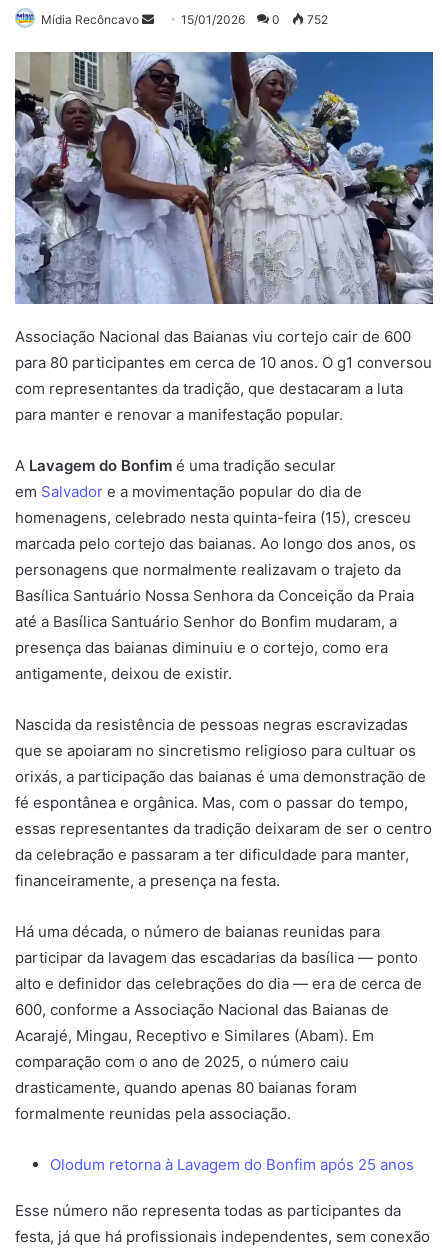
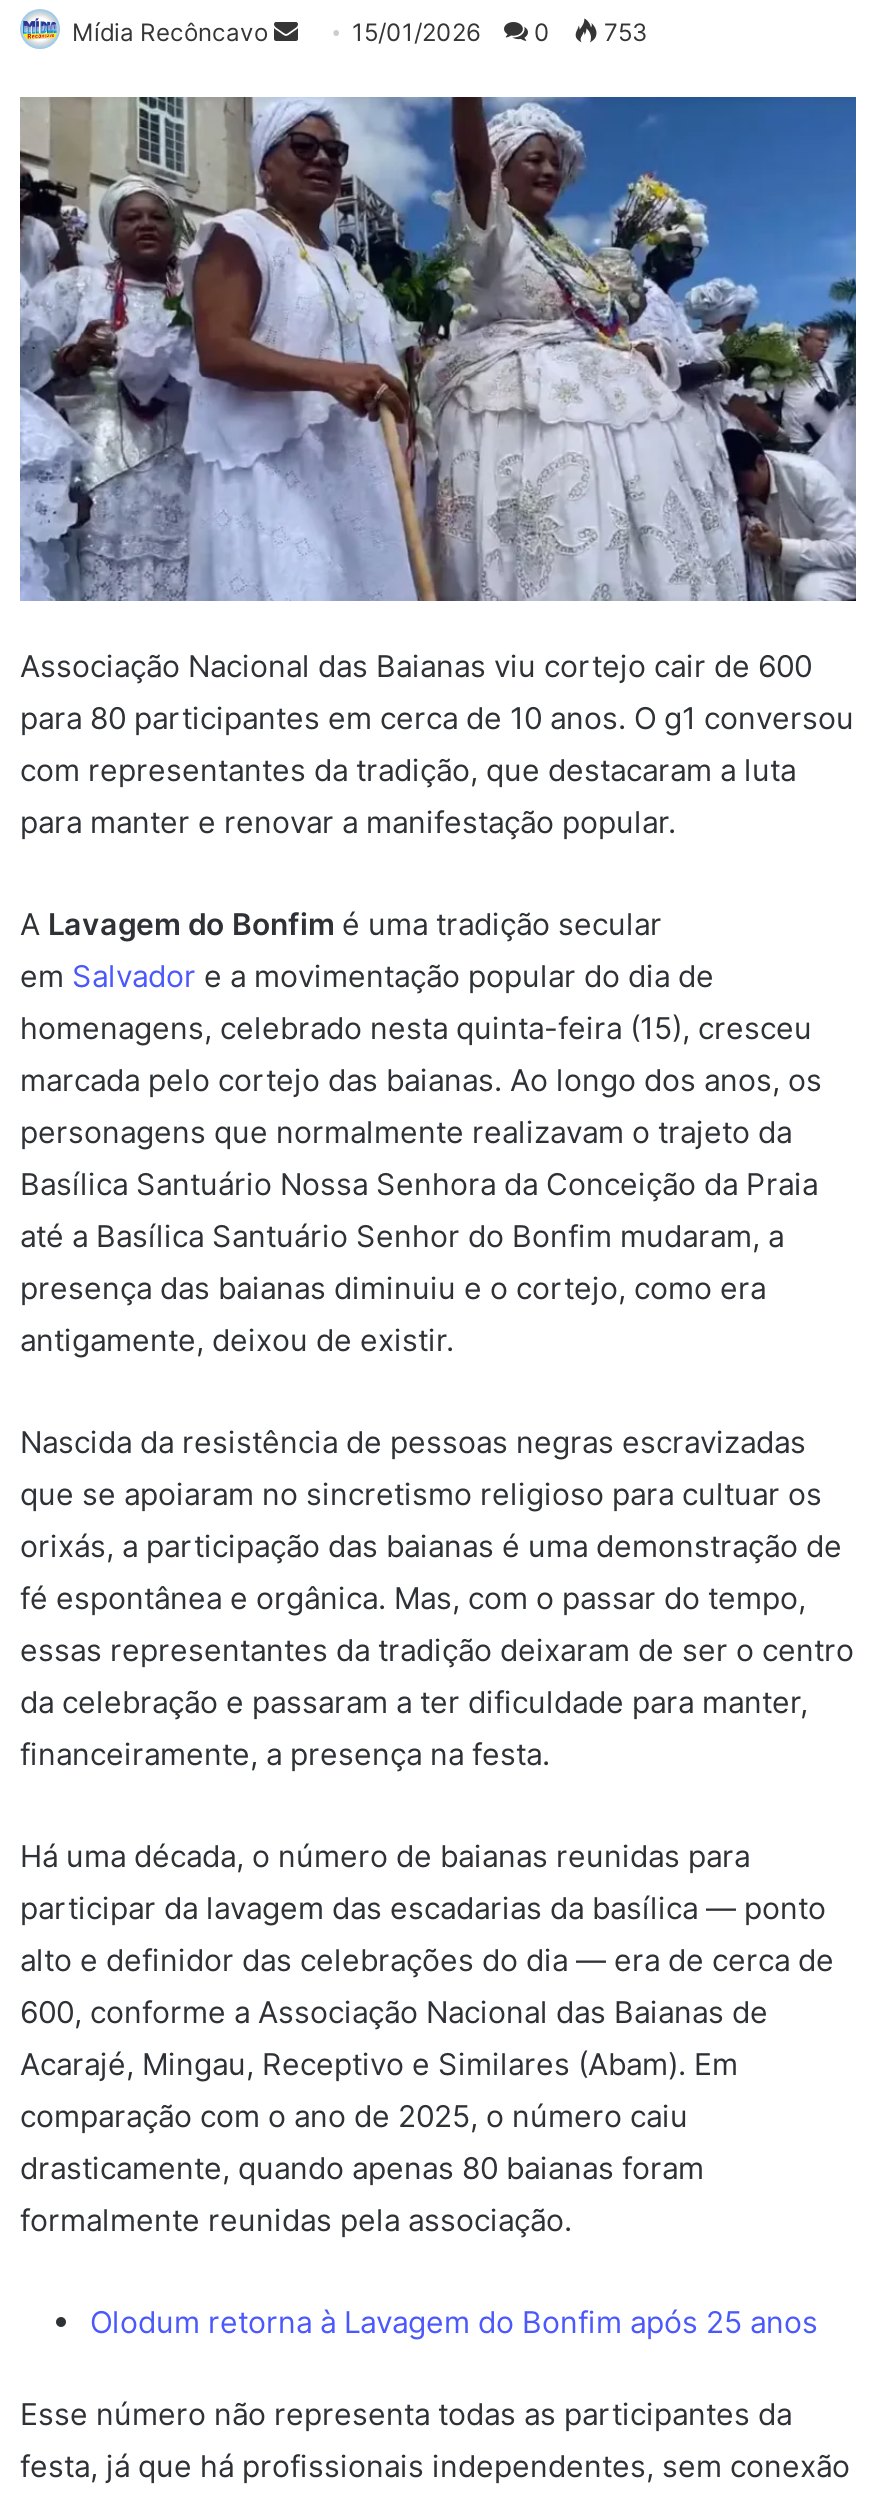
- 752
+ 753
